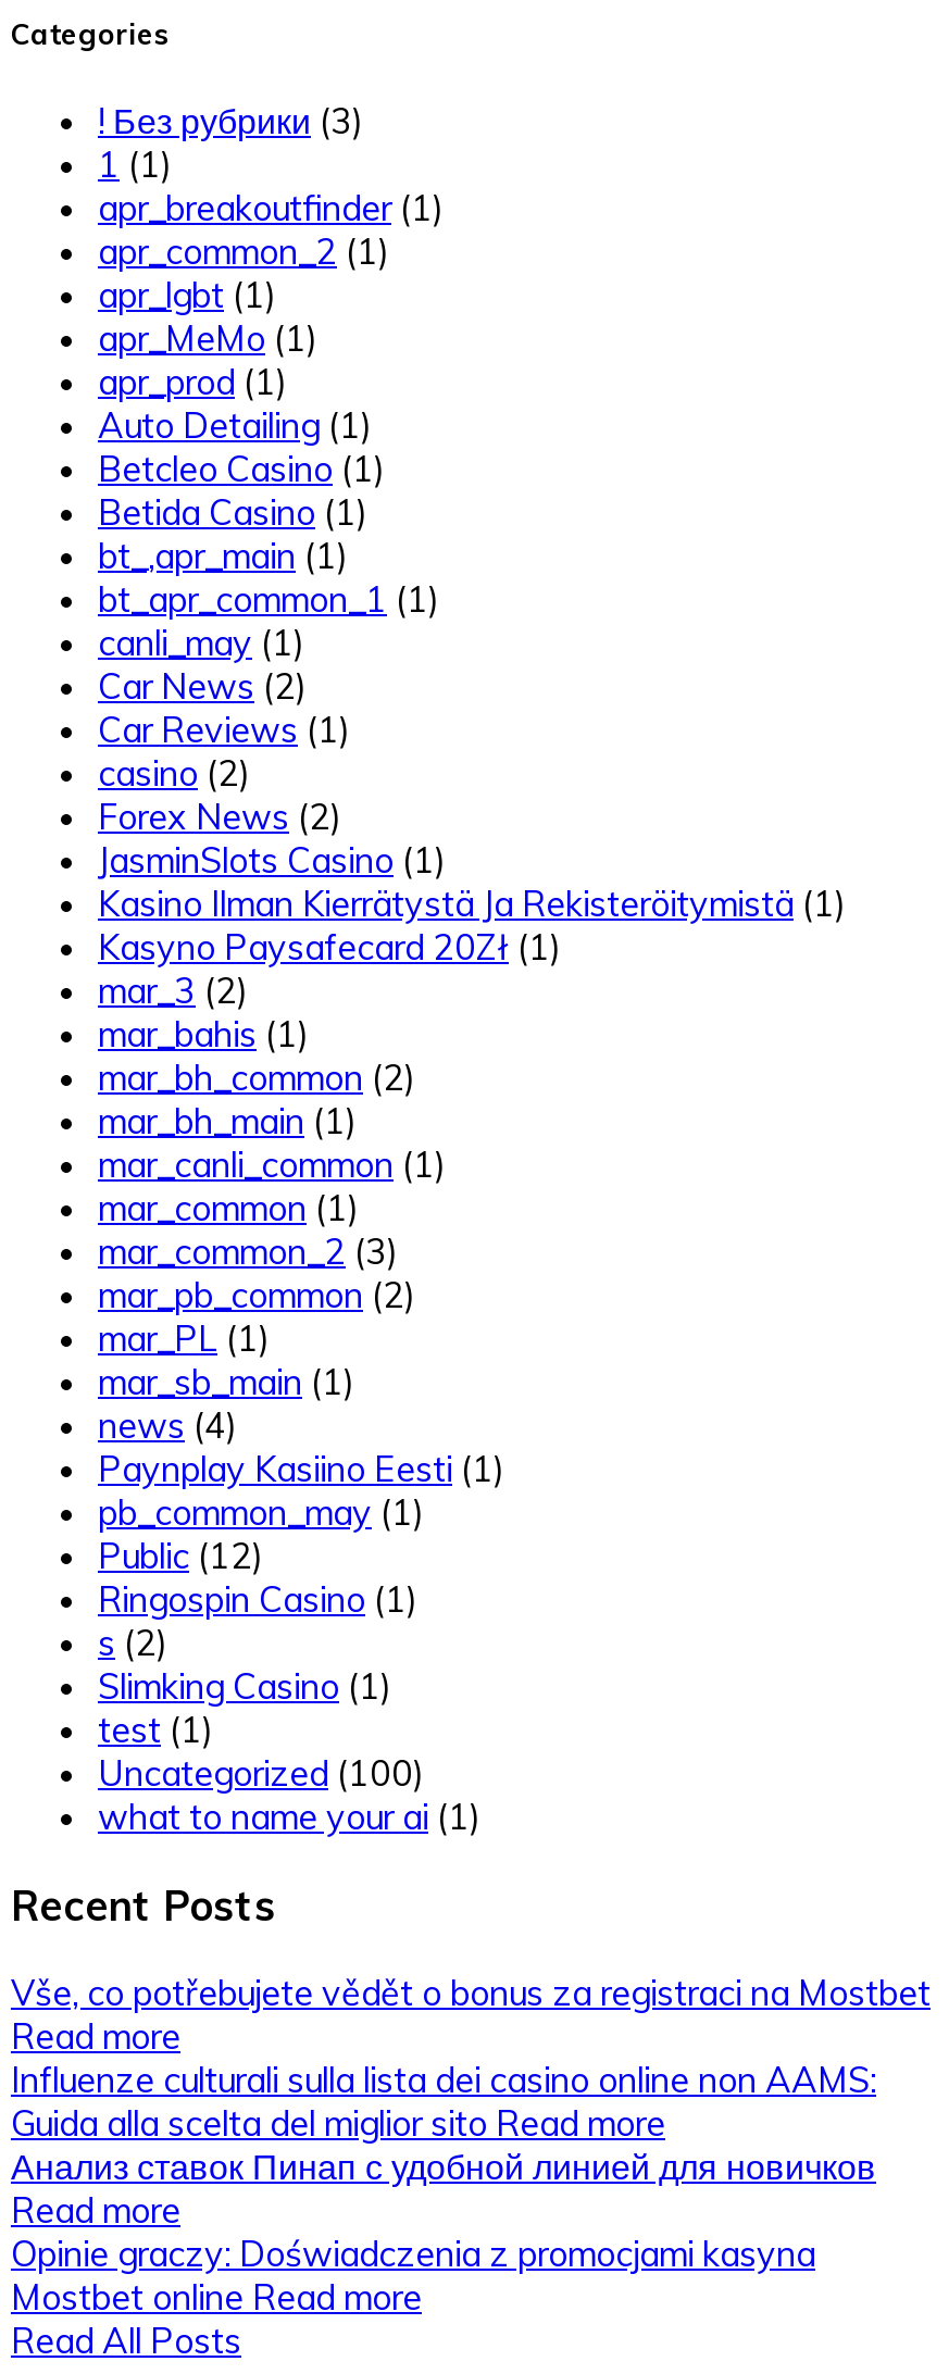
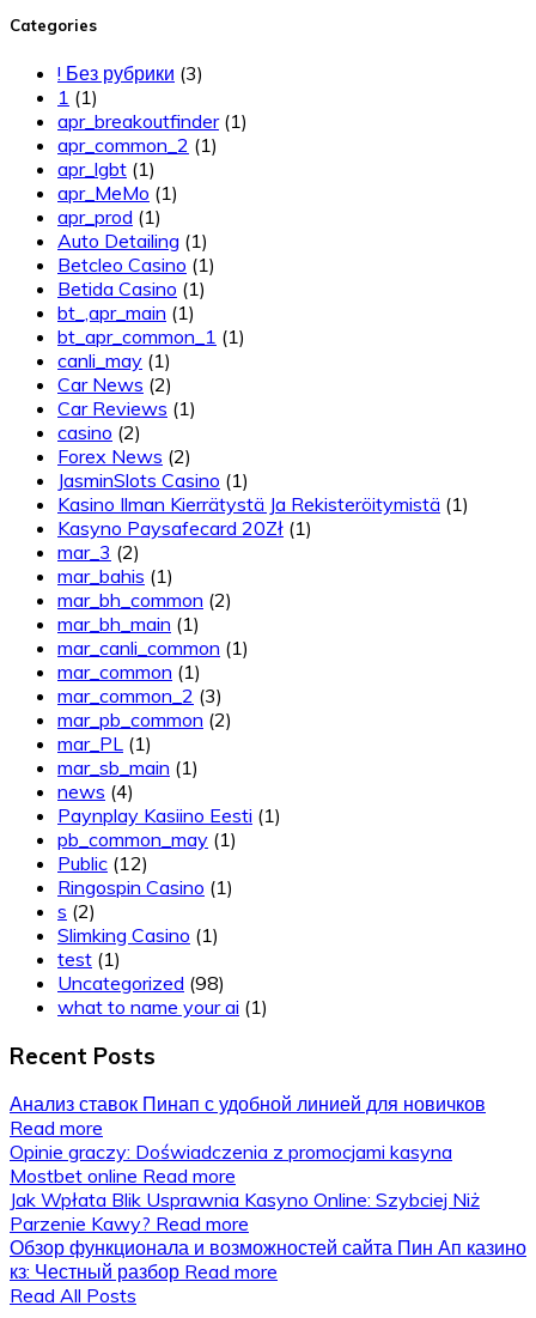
- Uncategorized (100)
+ Uncategorized (98)

- Vše, co potřebujete vědět o bonus za registraci na Mostbet
- Read more
- Influenze culturali sulla lista dei casino online non AAMS:
- Guida alla scelta del miglior sito Read more

moved up: Анализ ставок Пинап с удобной линией для новичков | Read more | Opinie graczy: Doświadczenia z promocjami kasyna | Mostbet online Read more

+ Jak Wpłata Blik Usprawnia Kasyno Online: Szybciej Niż
+ Parzenie Kawy? Read more
+ Обзор функционала и возможностей сайта Пин Ап казино
+ кз: Честный разбор Read more
